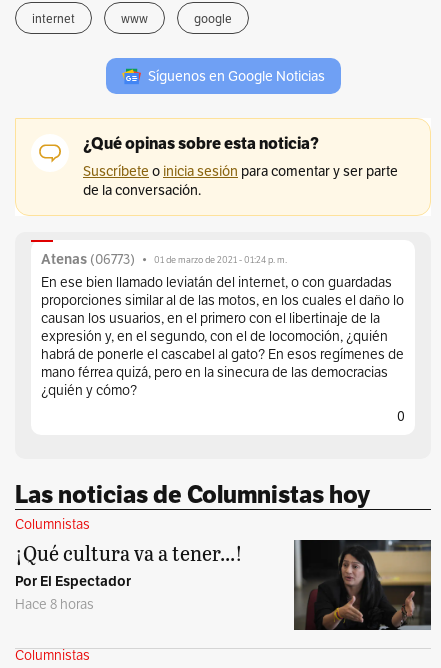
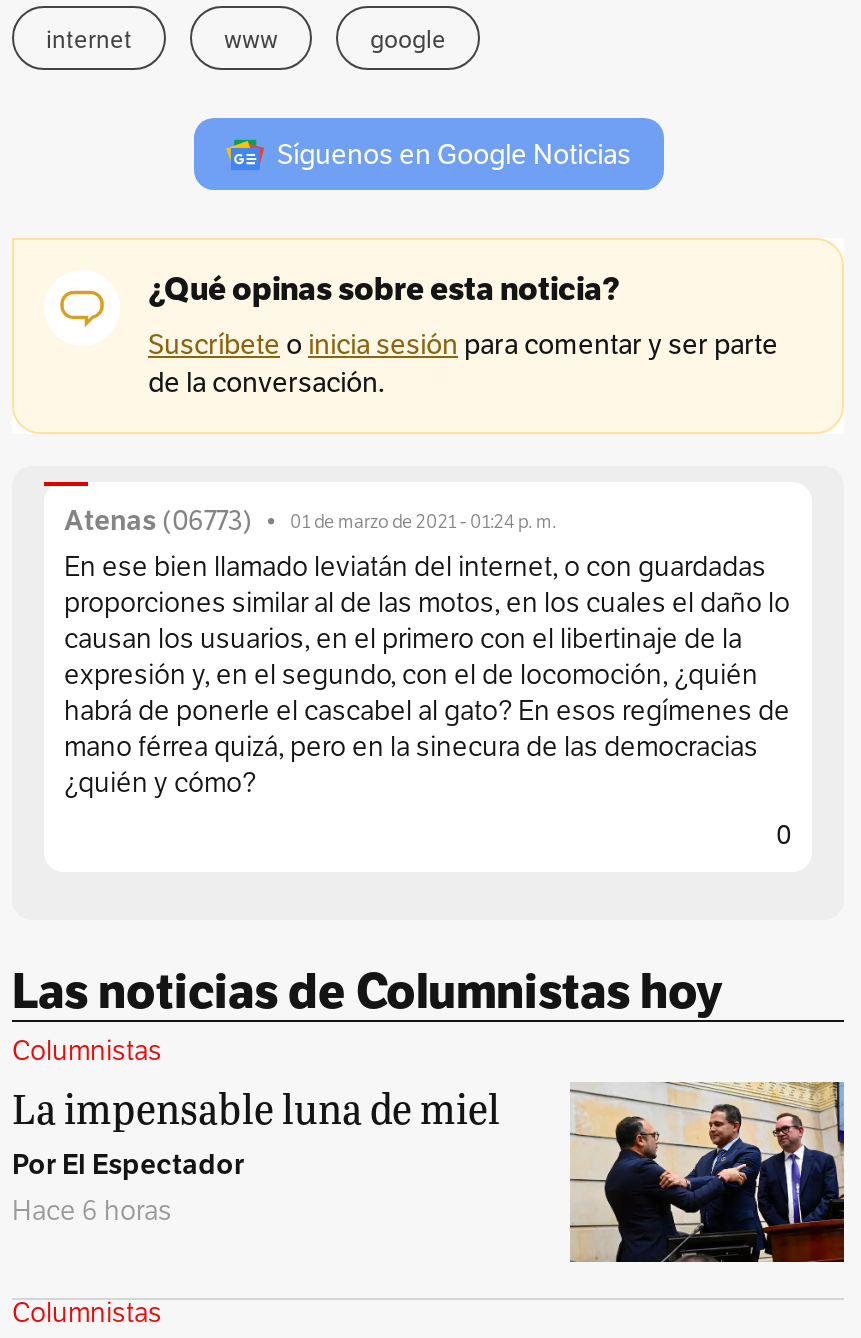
- ¡Qué cultura va a tener...!
+ La impensable luna de miel

- [image]
+ [image]

- Hace 8 horas
+ Hace 6 horas
